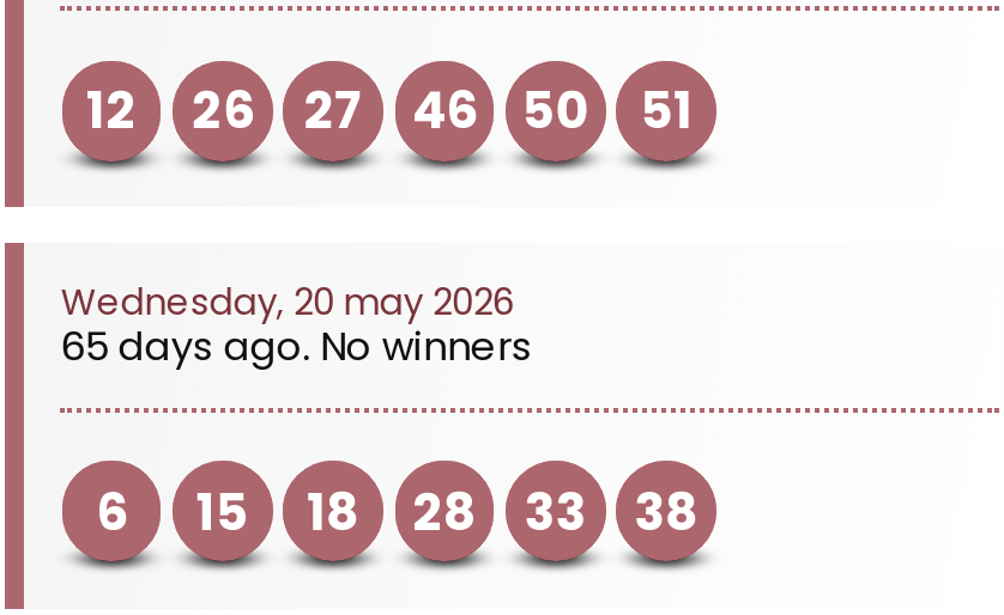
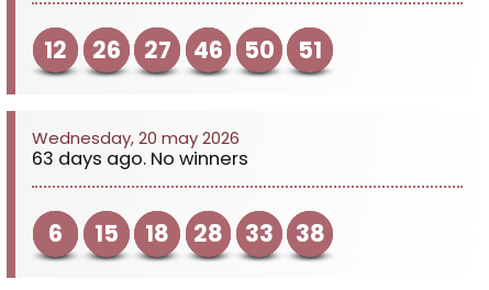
- 65 days ago. No winners
+ 63 days ago. No winners
